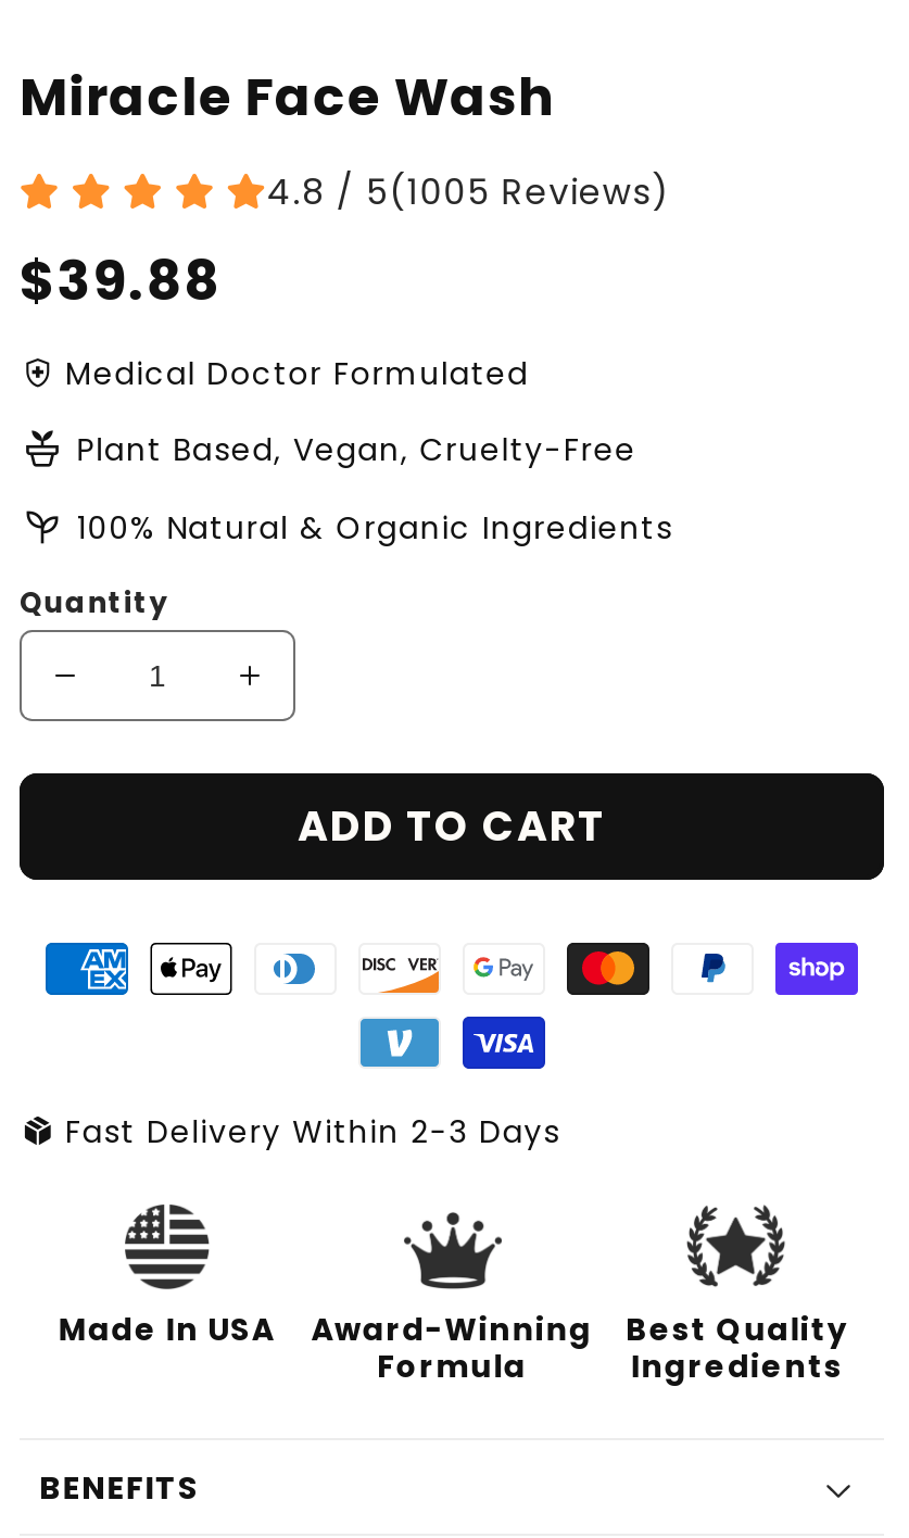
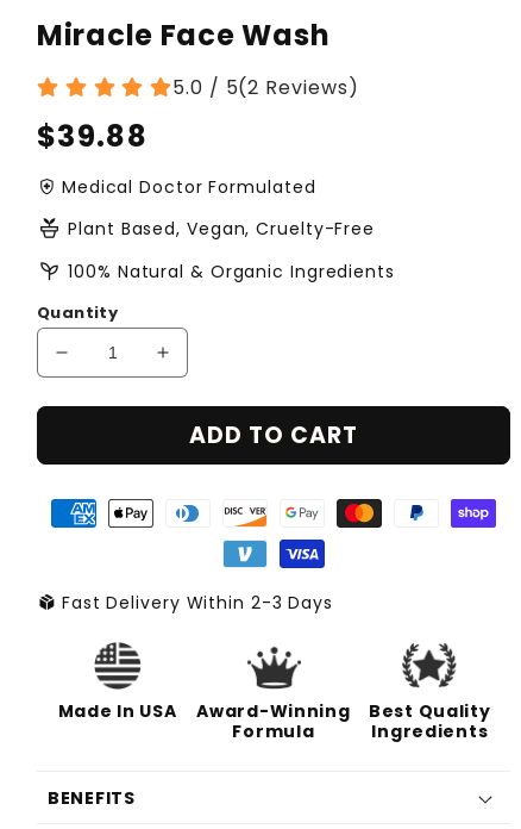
- 4.8 / 5(1005 Reviews)
+ 5.0 / 5(2 Reviews)
